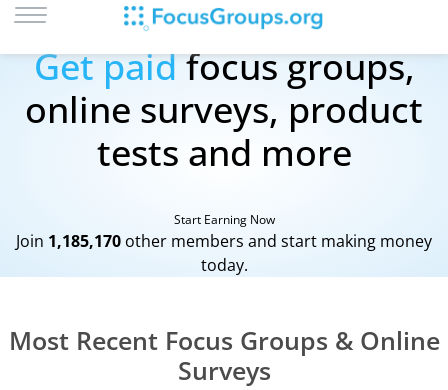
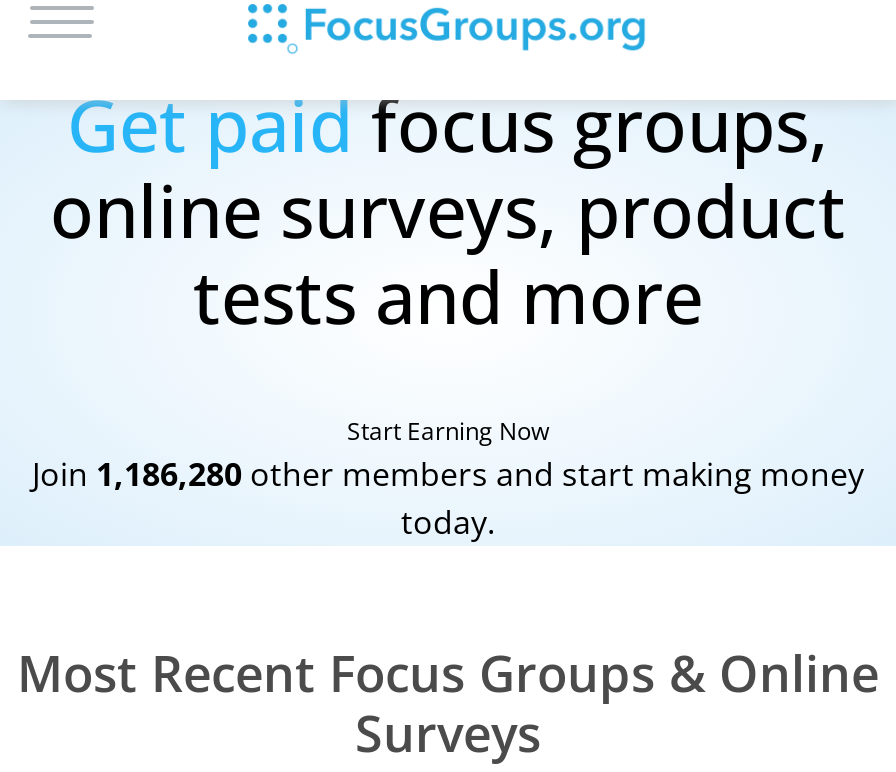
- Join 1,185,170 other members and start making money
+ Join 1,186,280 other members and start making money
